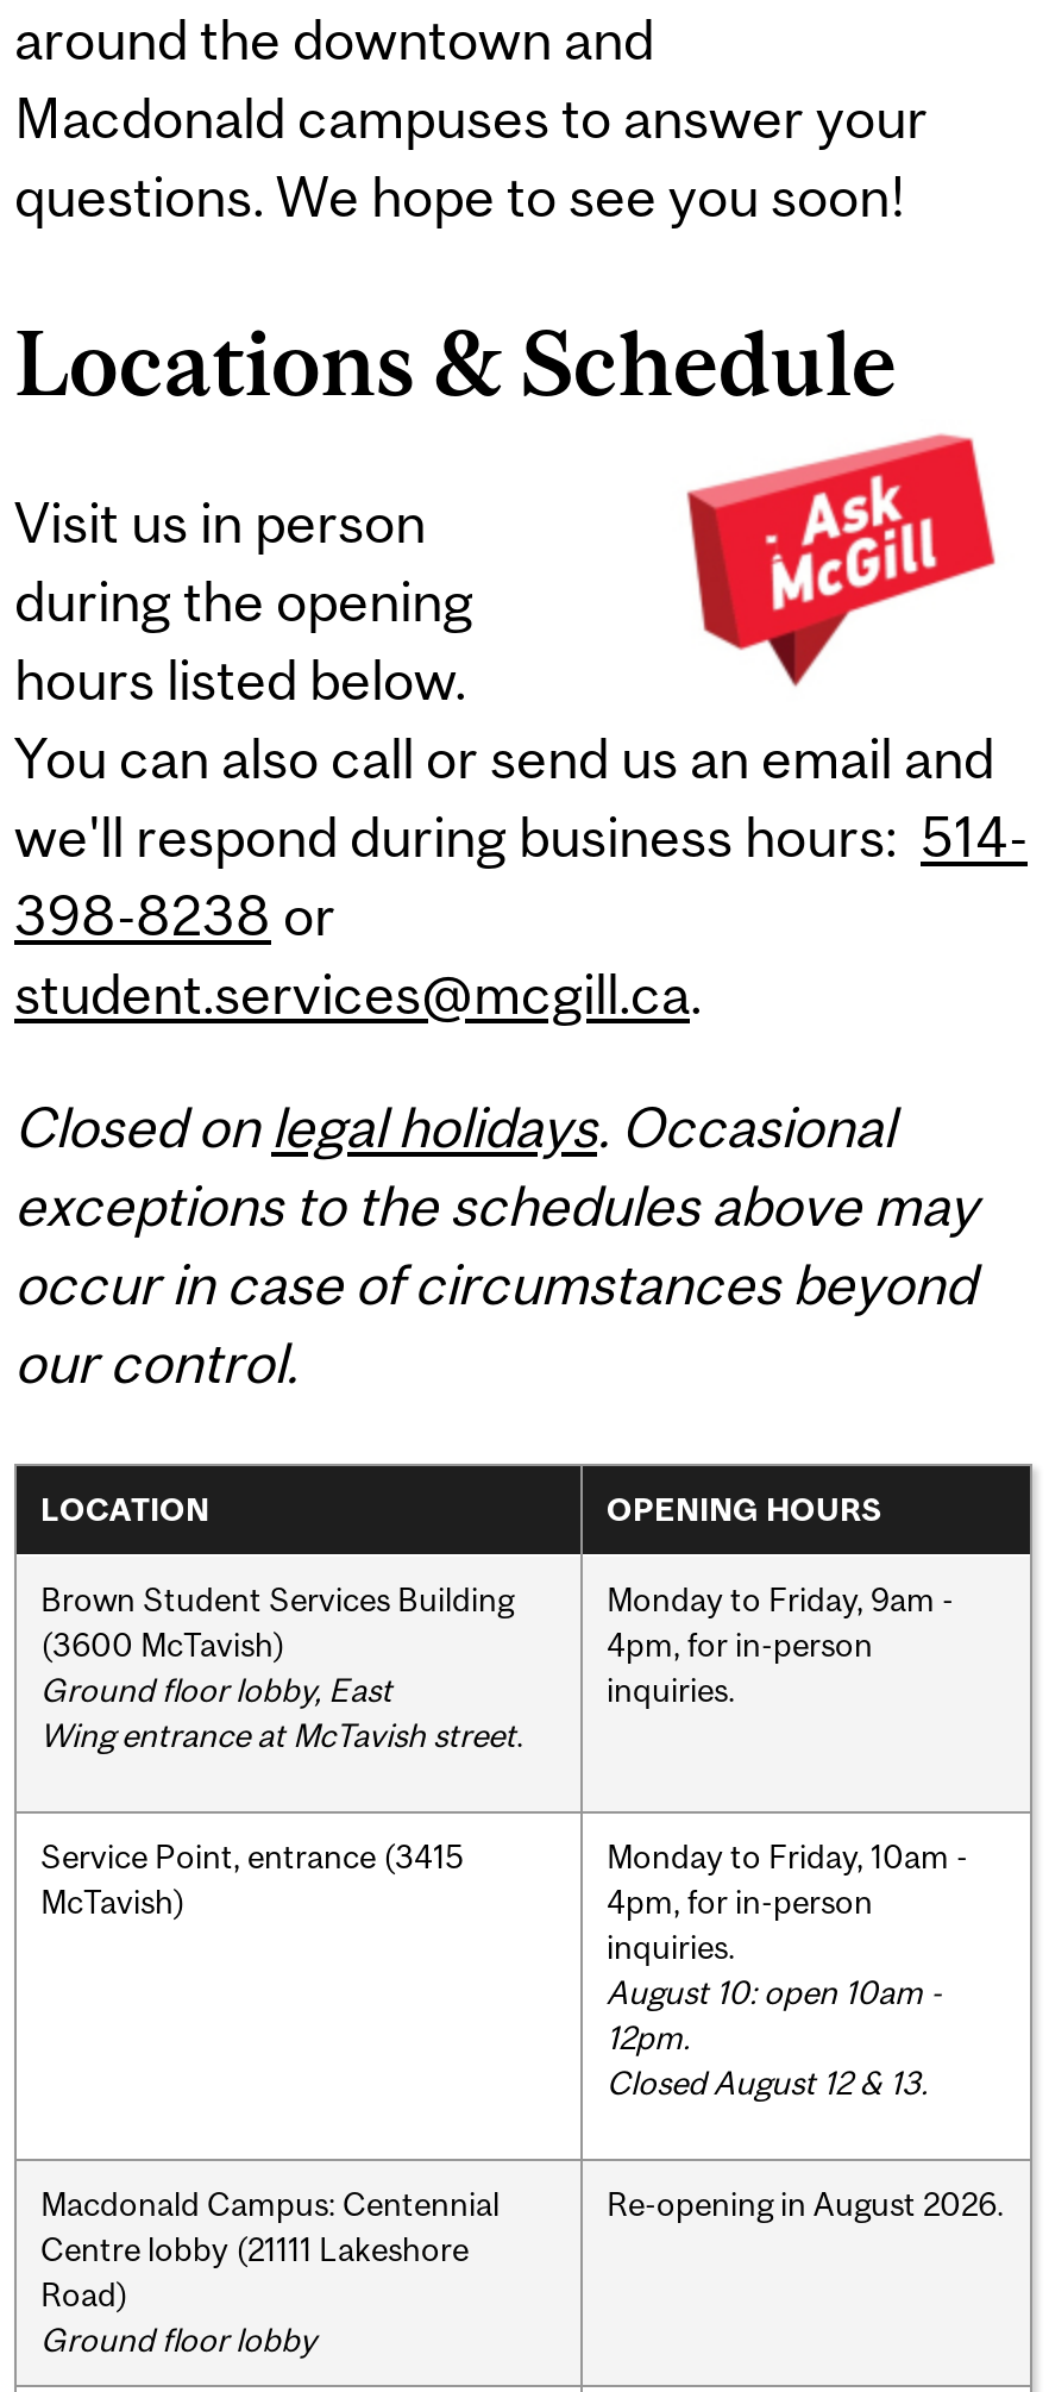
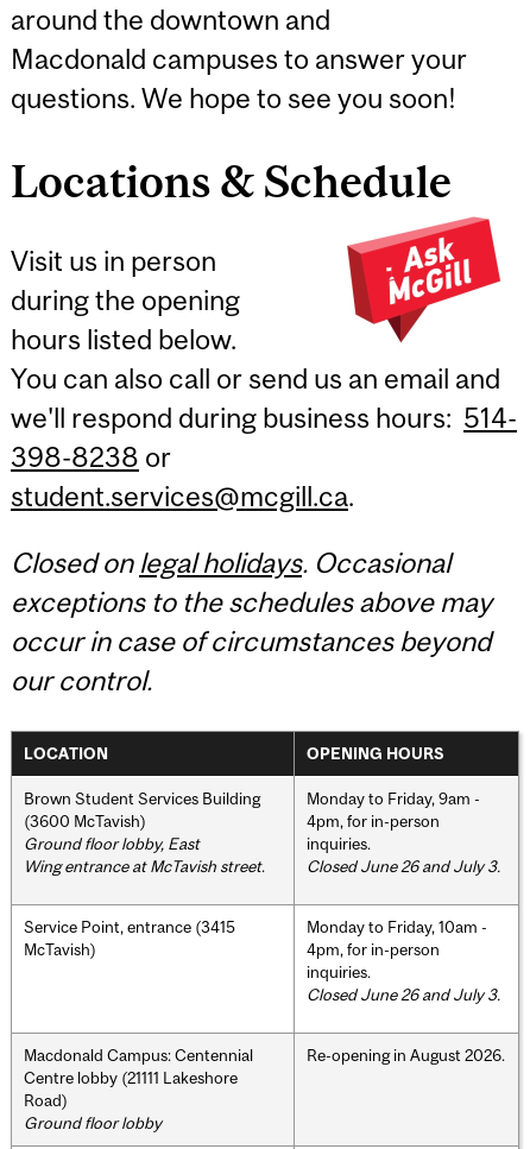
+ Closed June 26 and July 3.

- August 10: open 10am -
- 12pm.
- Closed August 12 & 13.
+ Closed June 26 and July 3.
